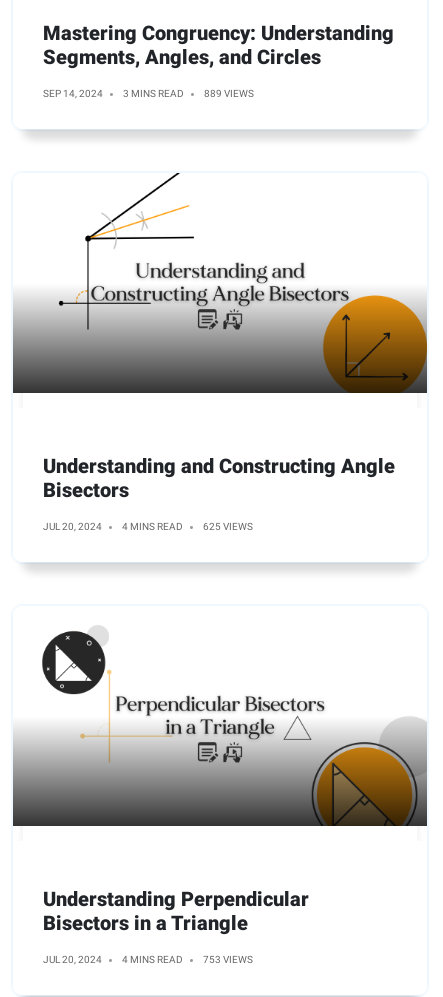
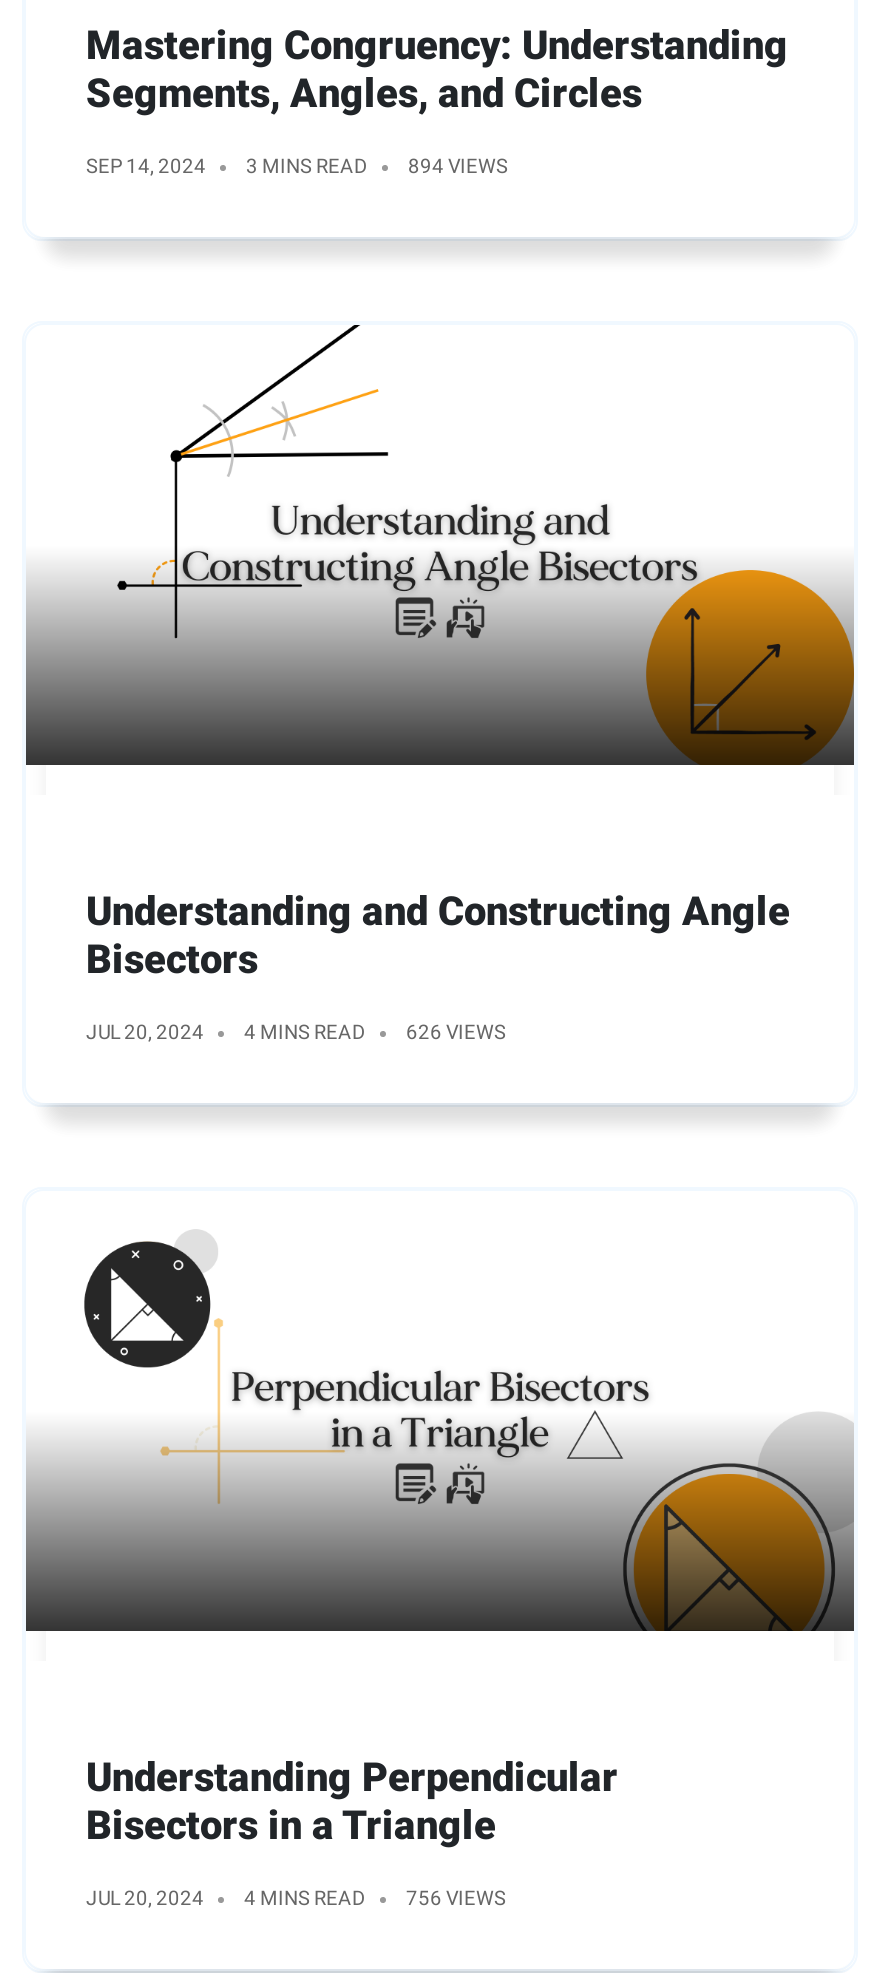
- SEP 14, 2024 3 MINS READ 889 VIEWS
+ SEP 14, 2024 3 MINS READ 894 VIEWS

- JUL 20, 2024 4 MINS READ 625 VIEWS
+ JUL 20, 2024 4 MINS READ 626 VIEWS

- JUL 20, 2024 4 MINS READ 753 VIEWS
+ JUL 20, 2024 4 MINS READ 756 VIEWS
